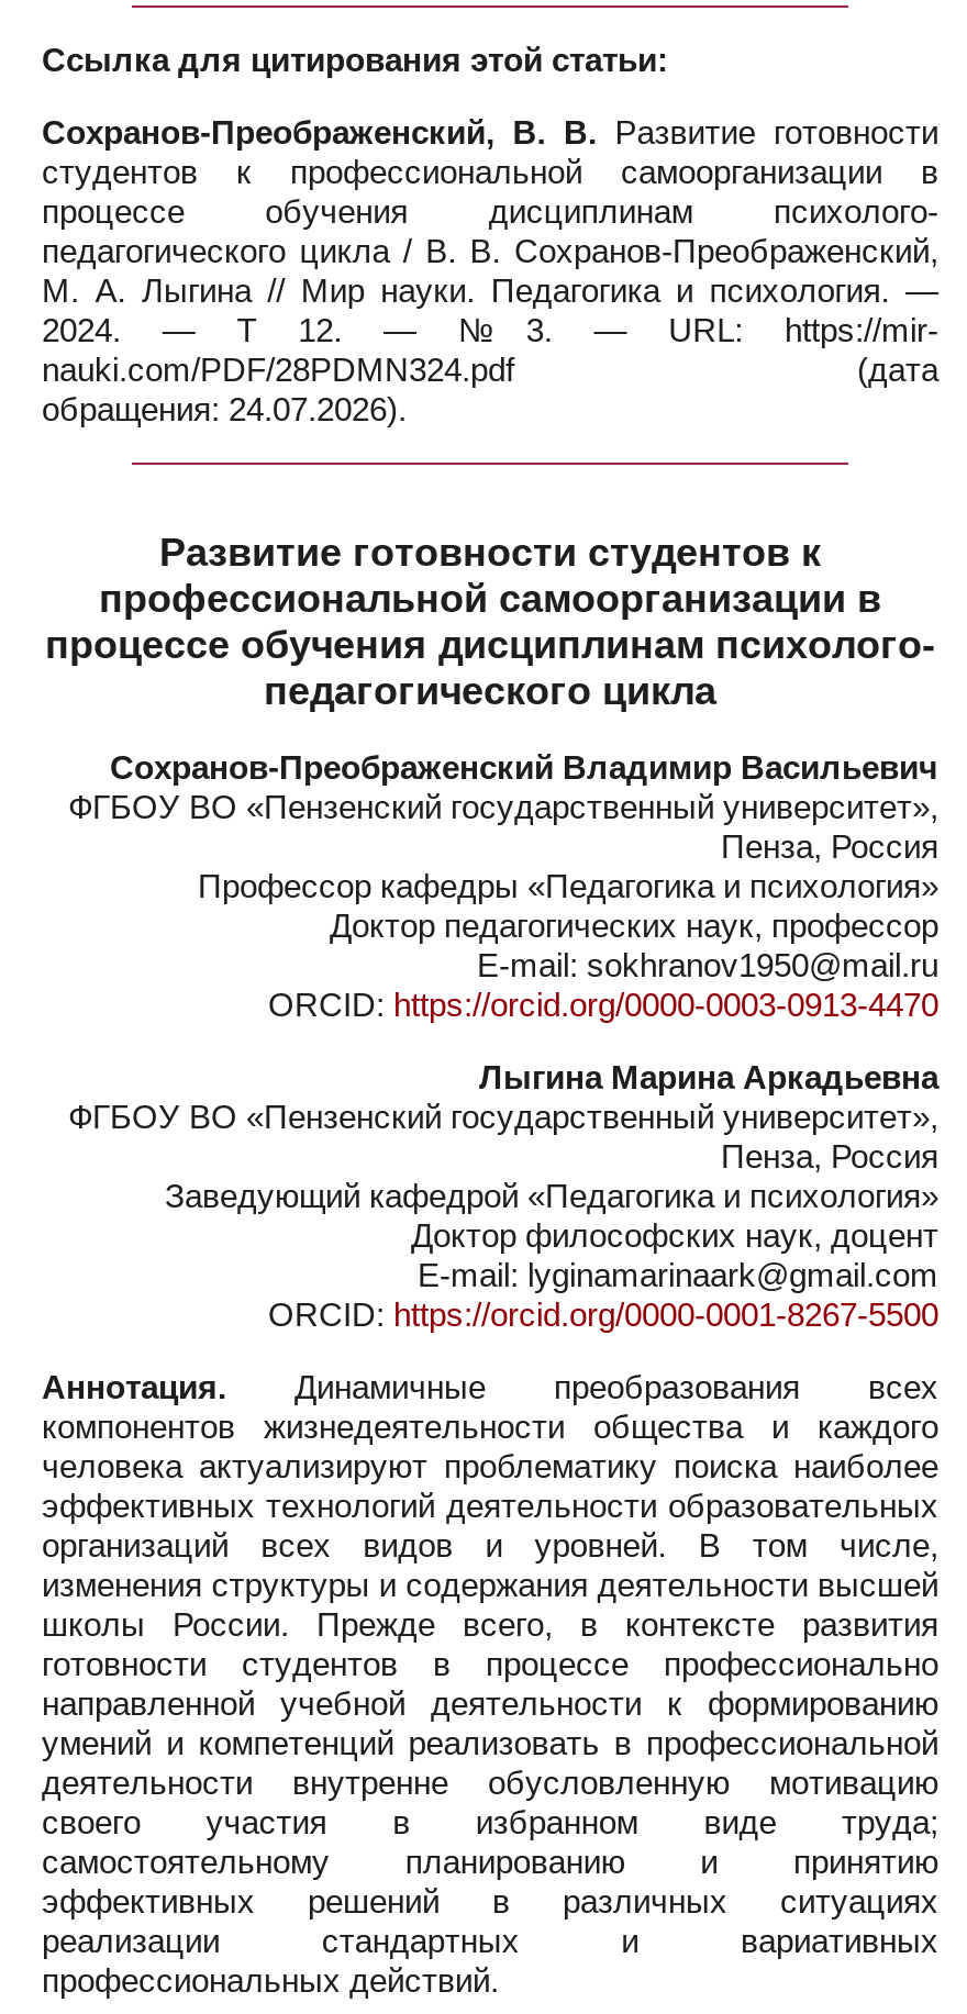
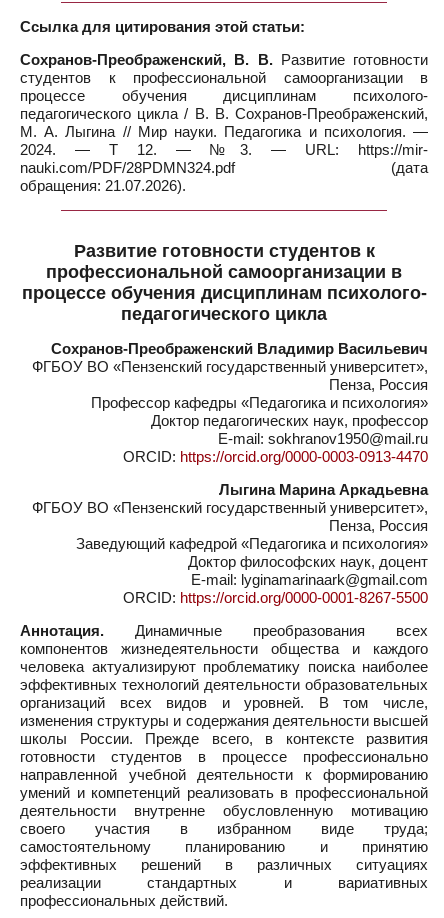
- обращения: 24.07.2026).
+ обращения: 21.07.2026).
